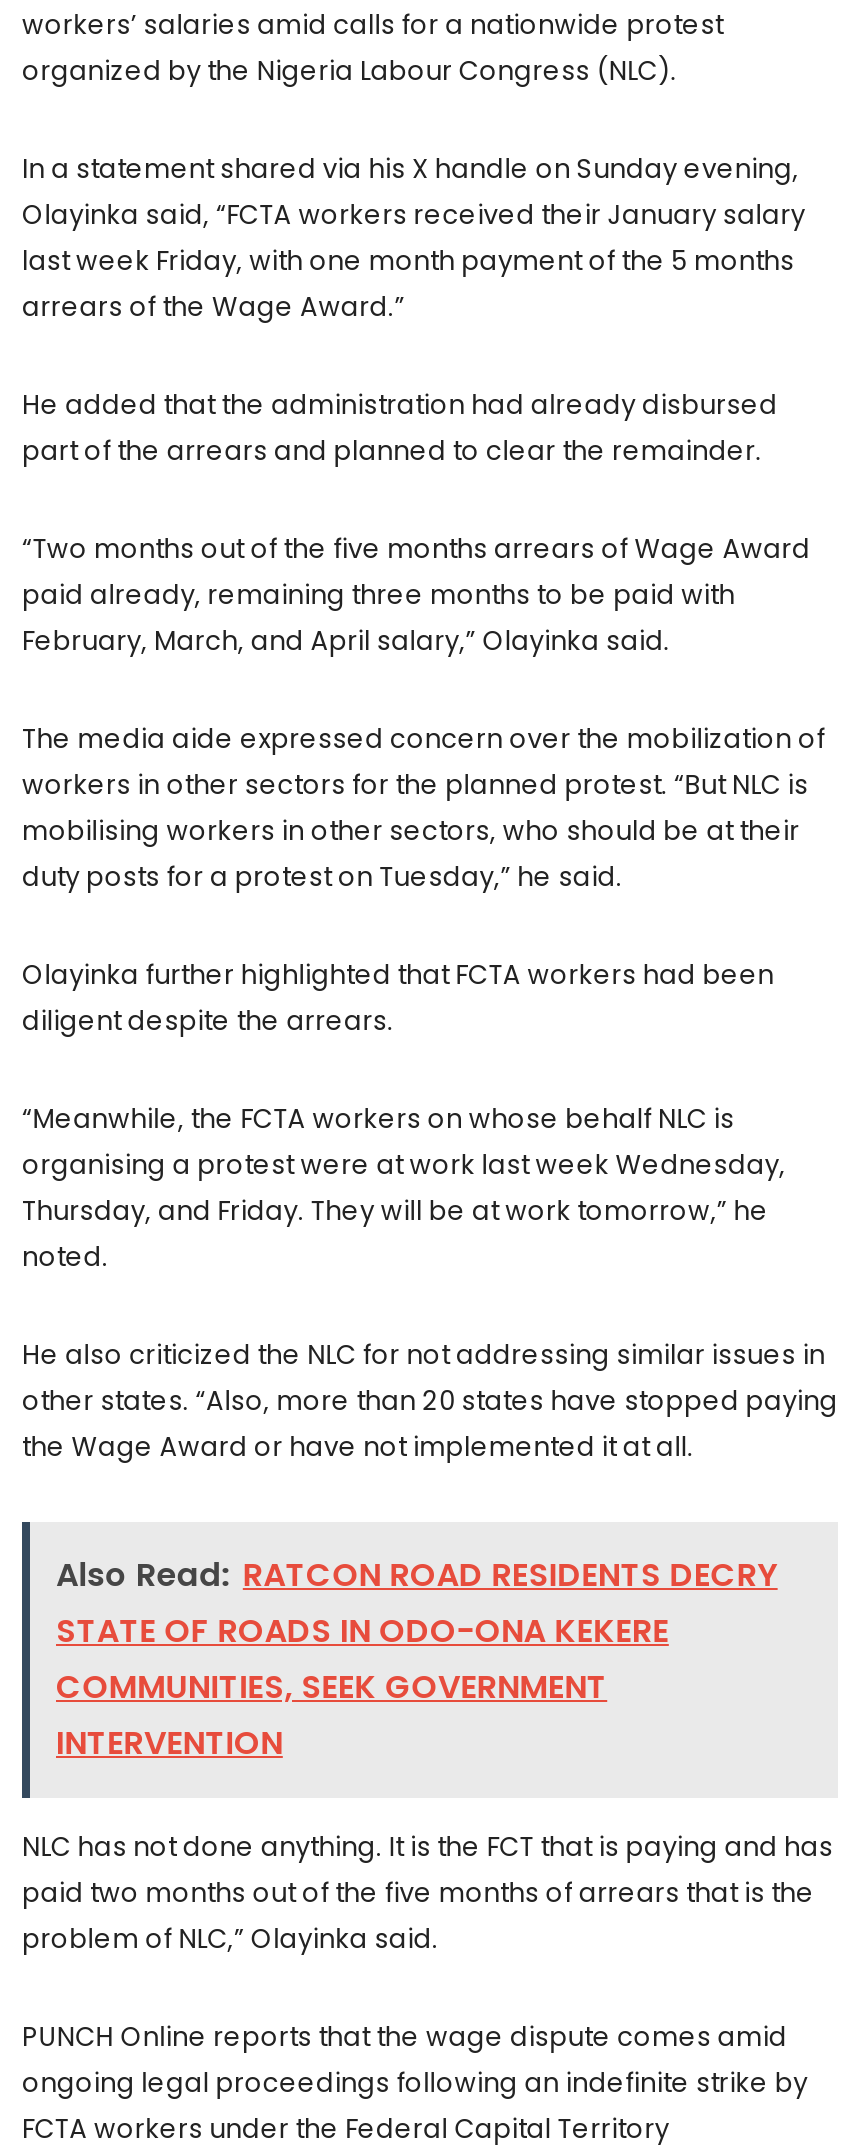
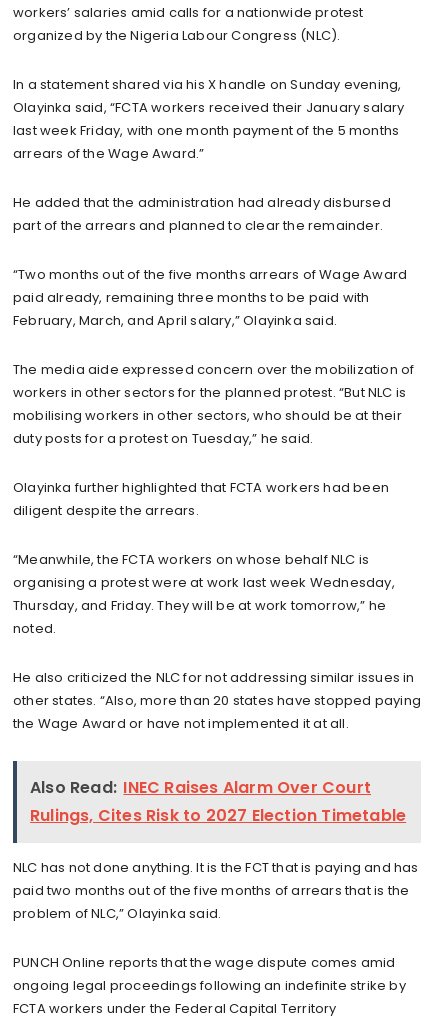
- Also Read: RATCON ROAD RESIDENTS DECRY
- STATE OF ROADS IN ODO-ONA KEKERE
- COMMUNITIES, SEEK GOVERNMENT
- INTERVENTION
+ Also Read: INEC Raises Alarm Over Court
+ Rulings, Cites Risk to 2027 Election Timetable
